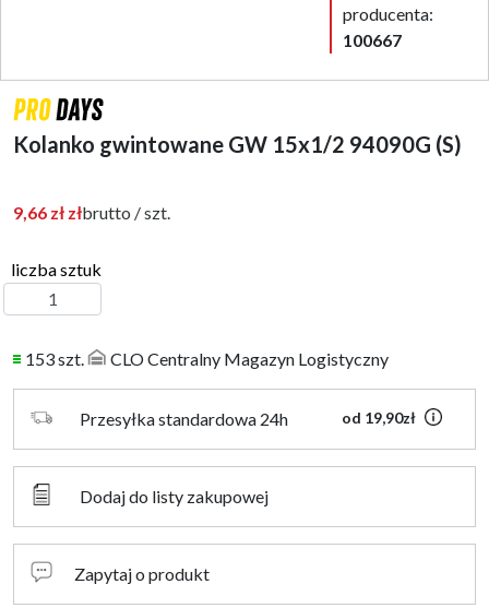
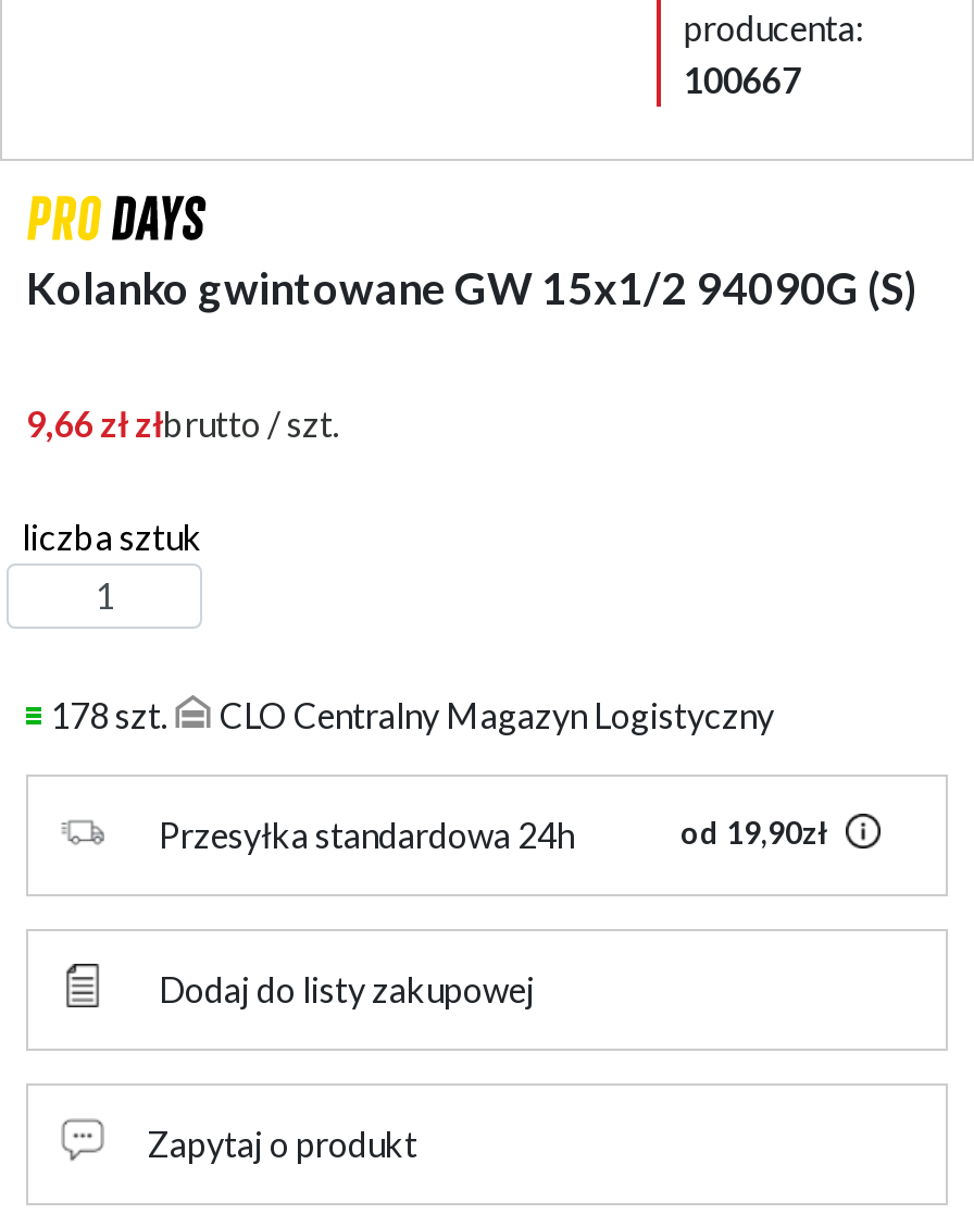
- 153 szt. CLO Centralny Magazyn Logistyczny
+ 178 szt. CLO Centralny Magazyn Logistyczny
